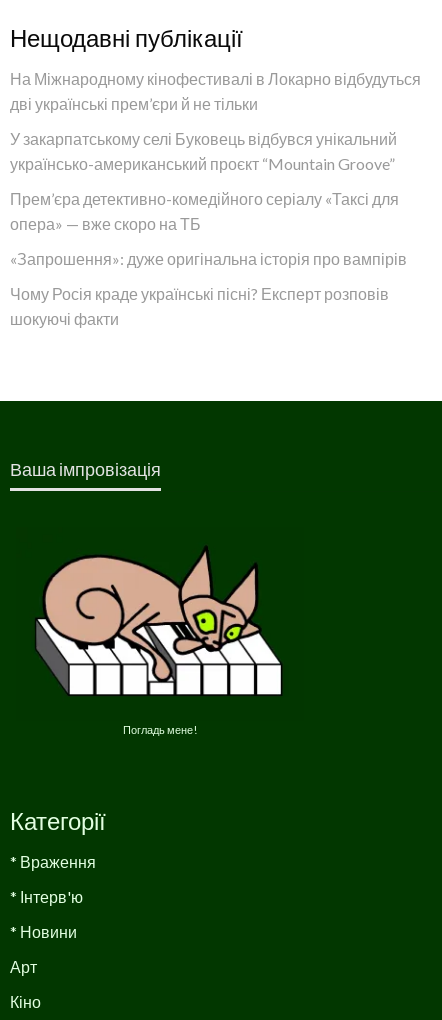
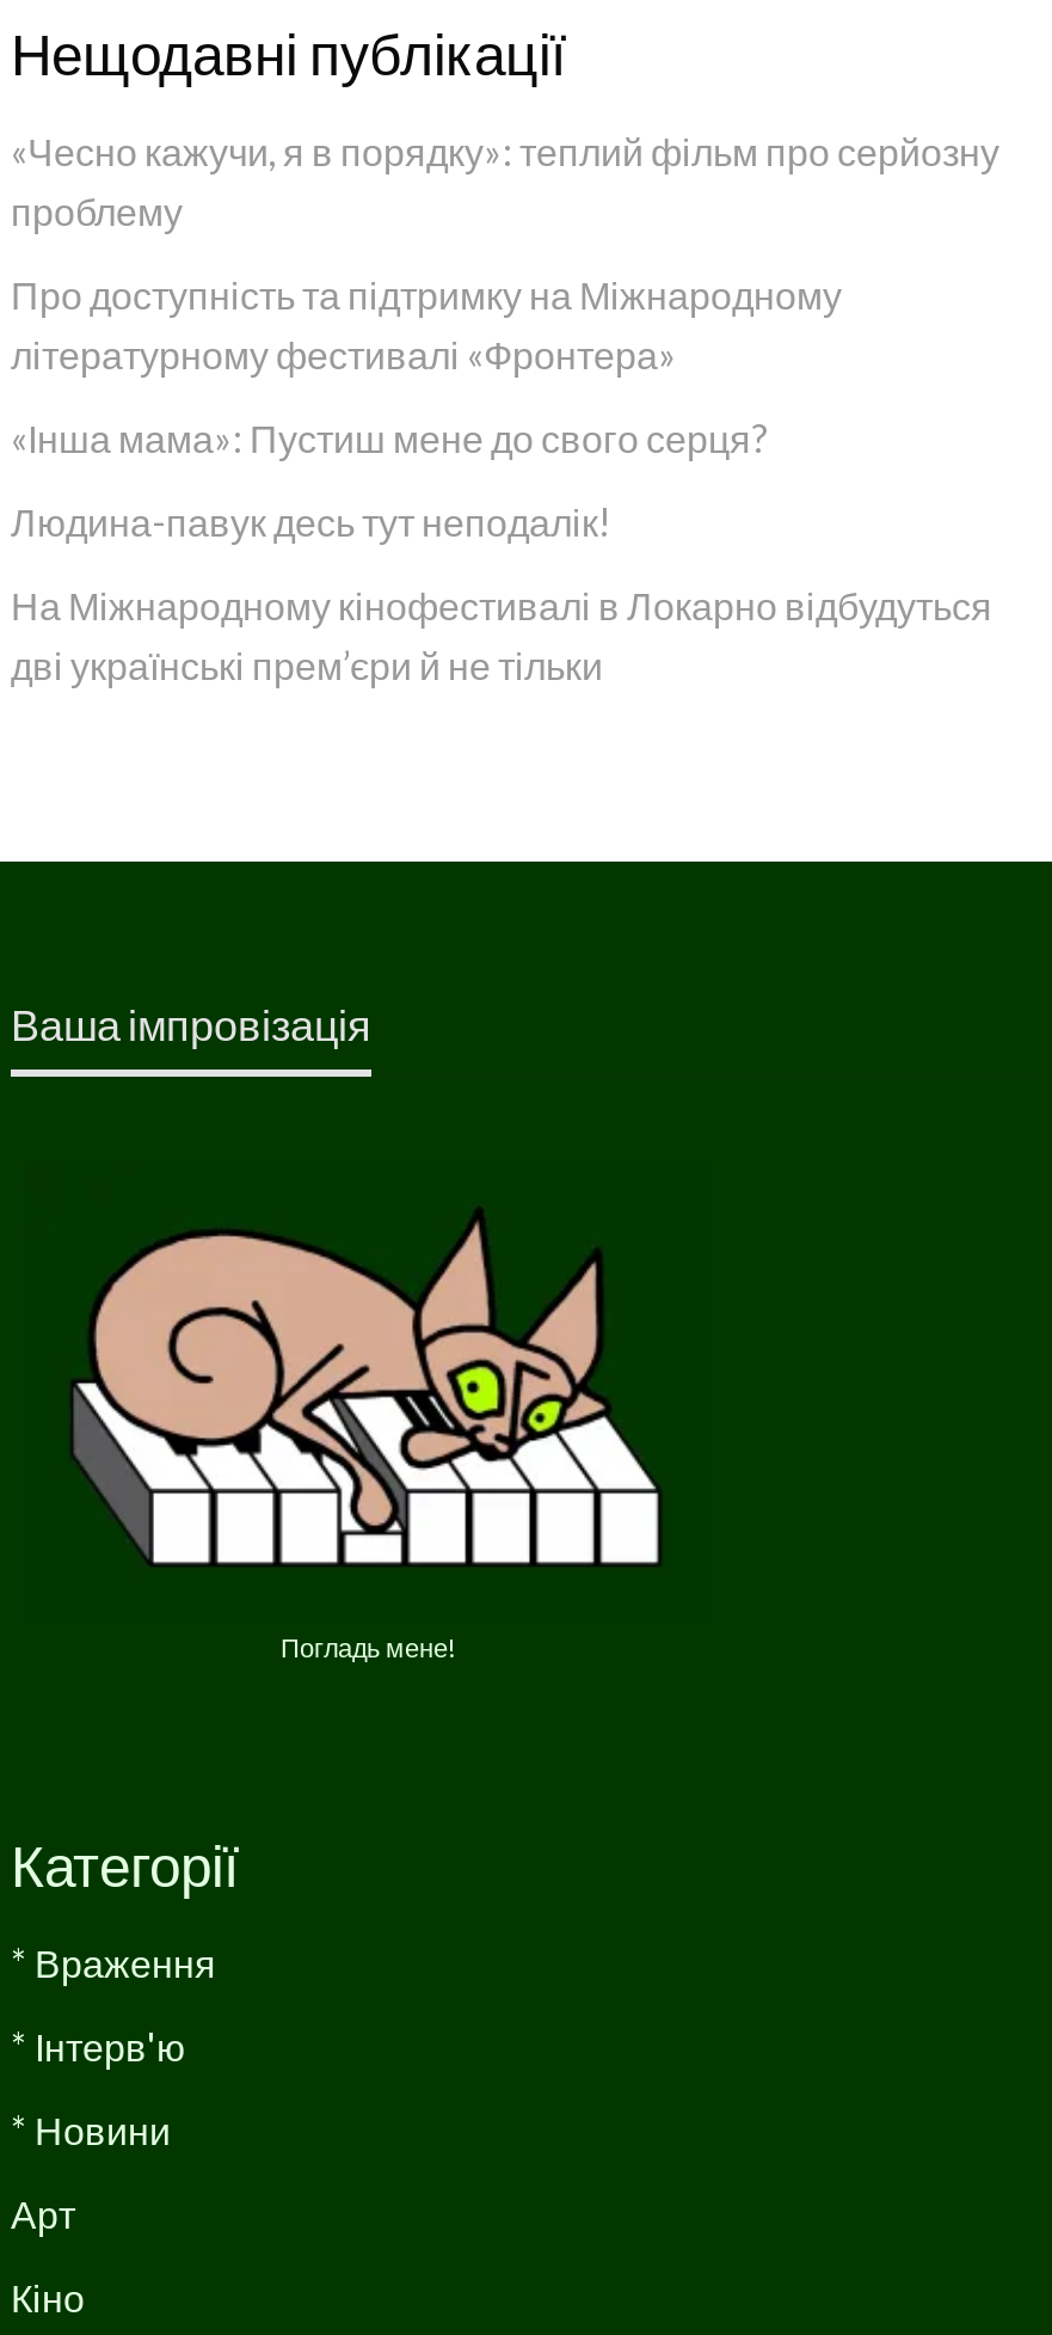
+ «Чесно кажучи, я в порядку»: теплий фільм про серйозну
+ проблему
+ Про доступність та підтримку на Міжнародному
+ літературному фестивалі «Фронтера»
+ «Інша мама»: Пустиш мене до свого серця?
+ Людина-павук десь тут неподалік!

moved down: На Міжнародному кінофестивалі в Локарно відбудуться | дві українські прем’єри й не тільки

- У закарпатському селі Буковець відбувся унікальний
- українсько-американський проєкт “Mountain Groove”
- Прем’єра детективно-комедійного серіалу «Таксі для
- опера» — вже скоро на ТБ
- «Запрошення»: дуже оригінальна історія про вампірів
- Чому Росія краде українські пісні? Експерт розповів
- шокуючі факти
